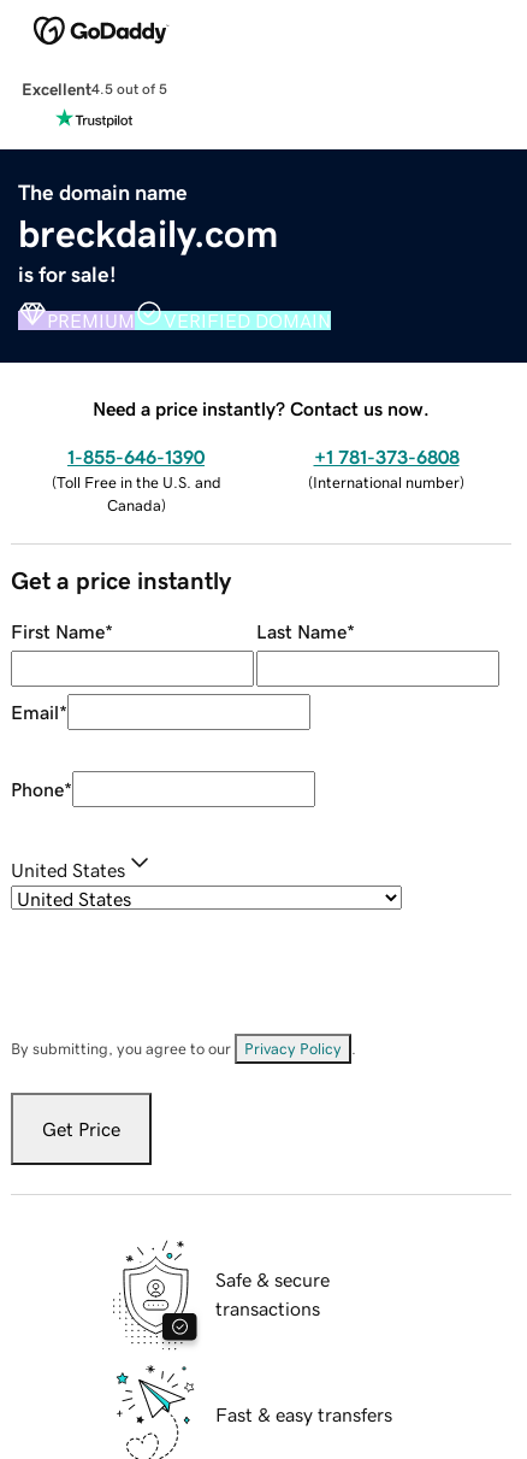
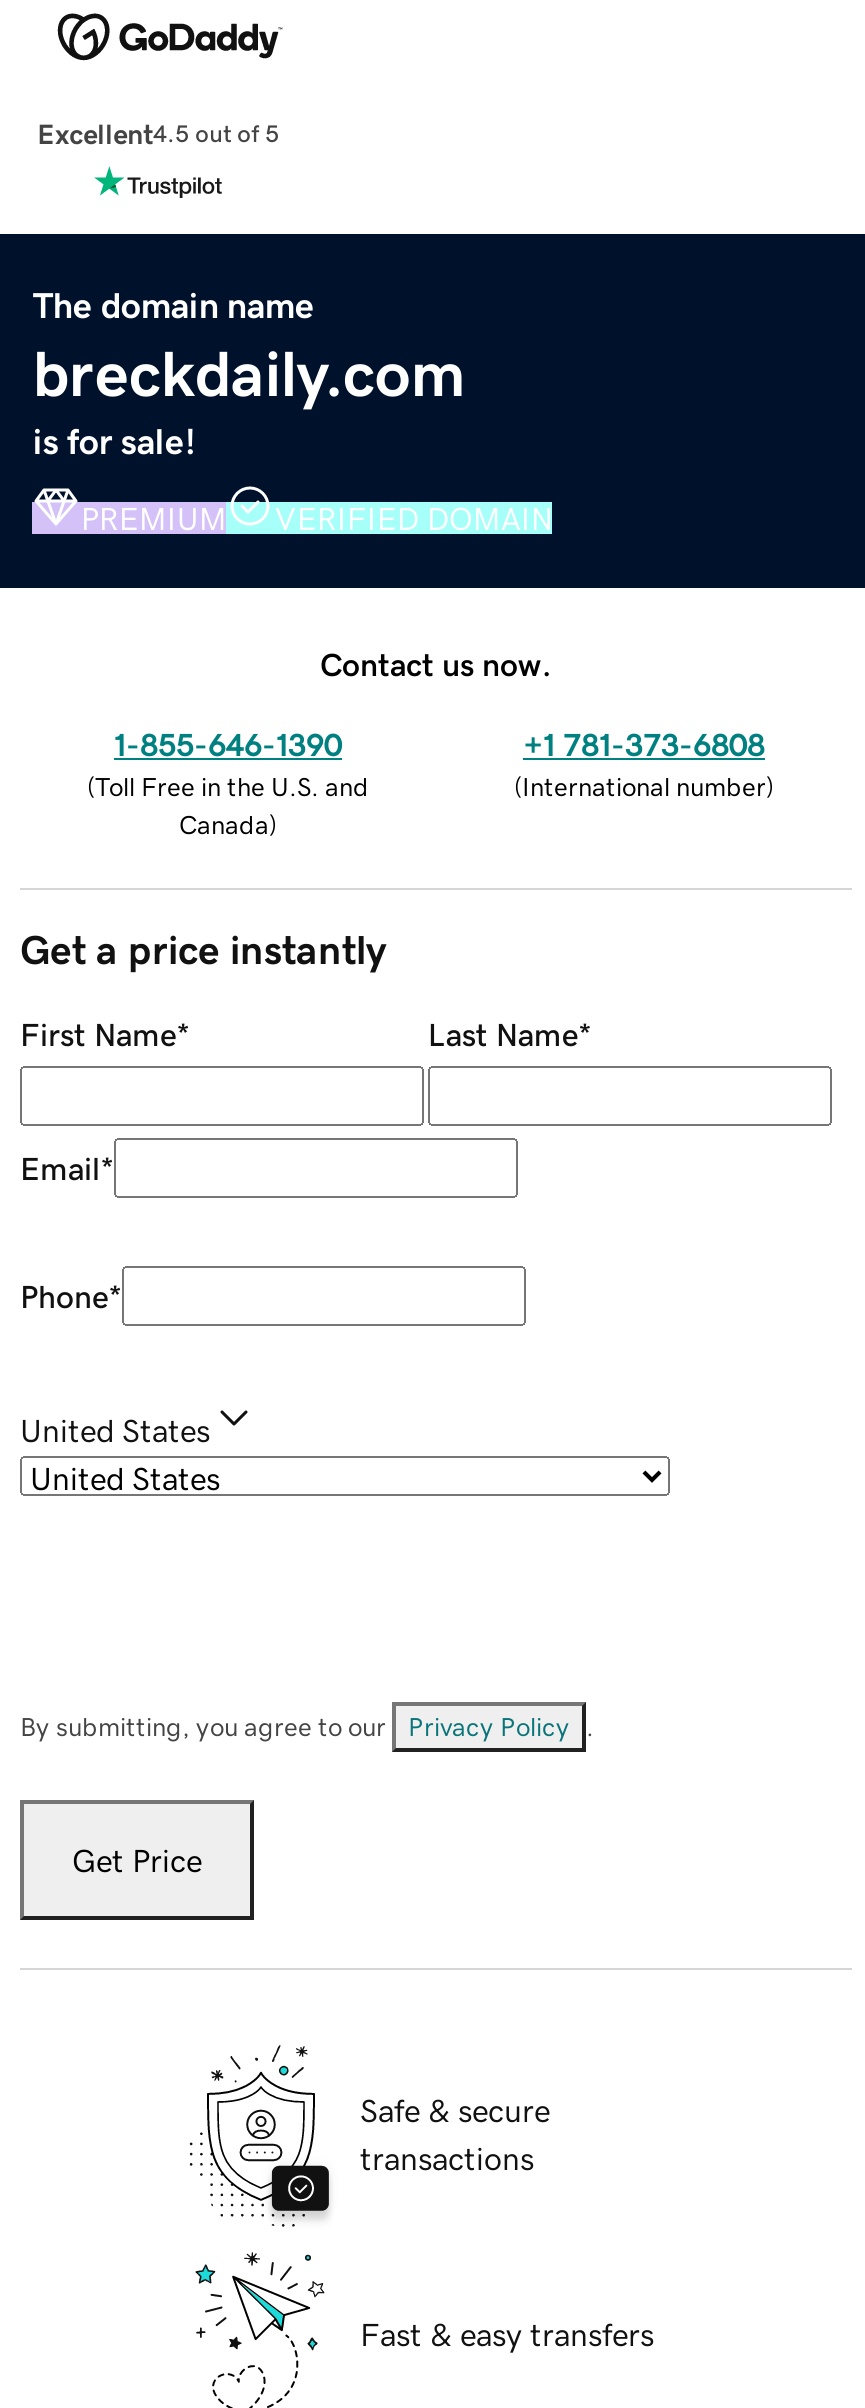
- Need a price instantly? Contact us now.
+ Contact us now.
